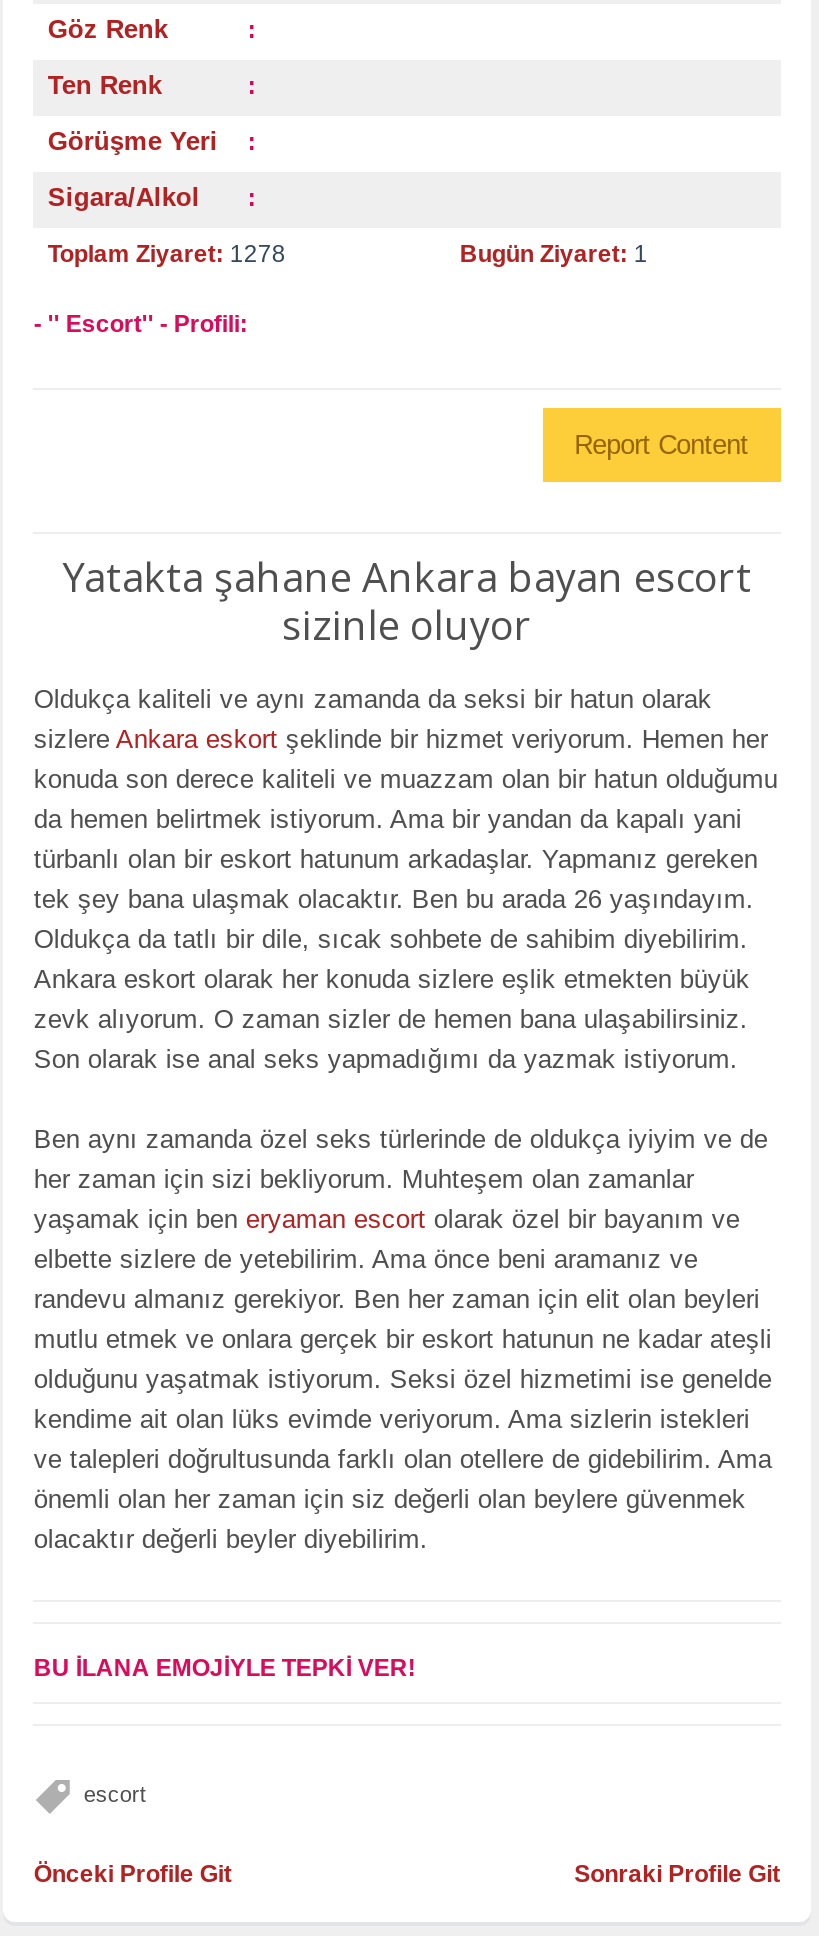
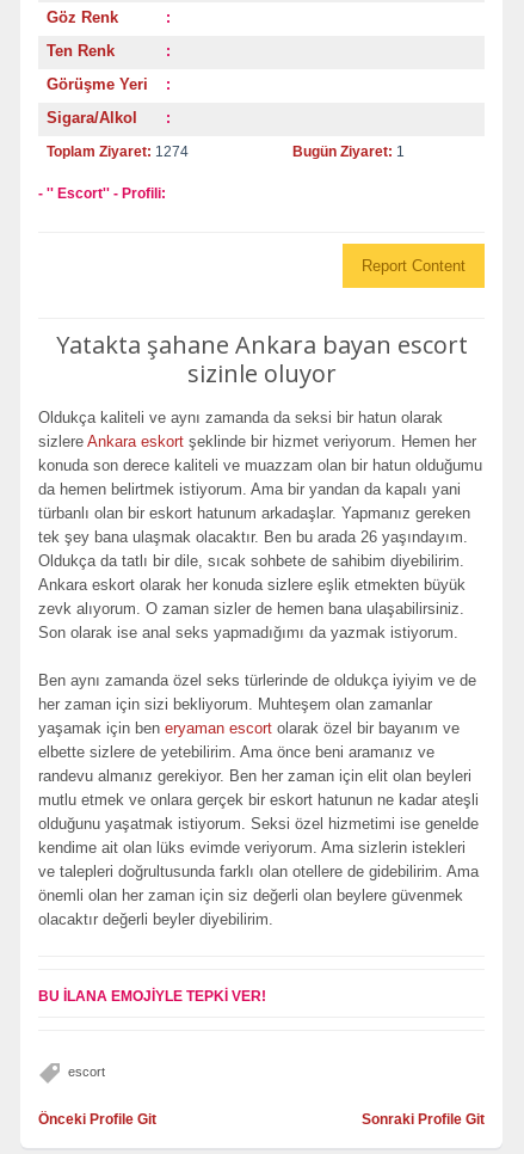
- Toplam Ziyaret: 1278
+ Toplam Ziyaret: 1274
